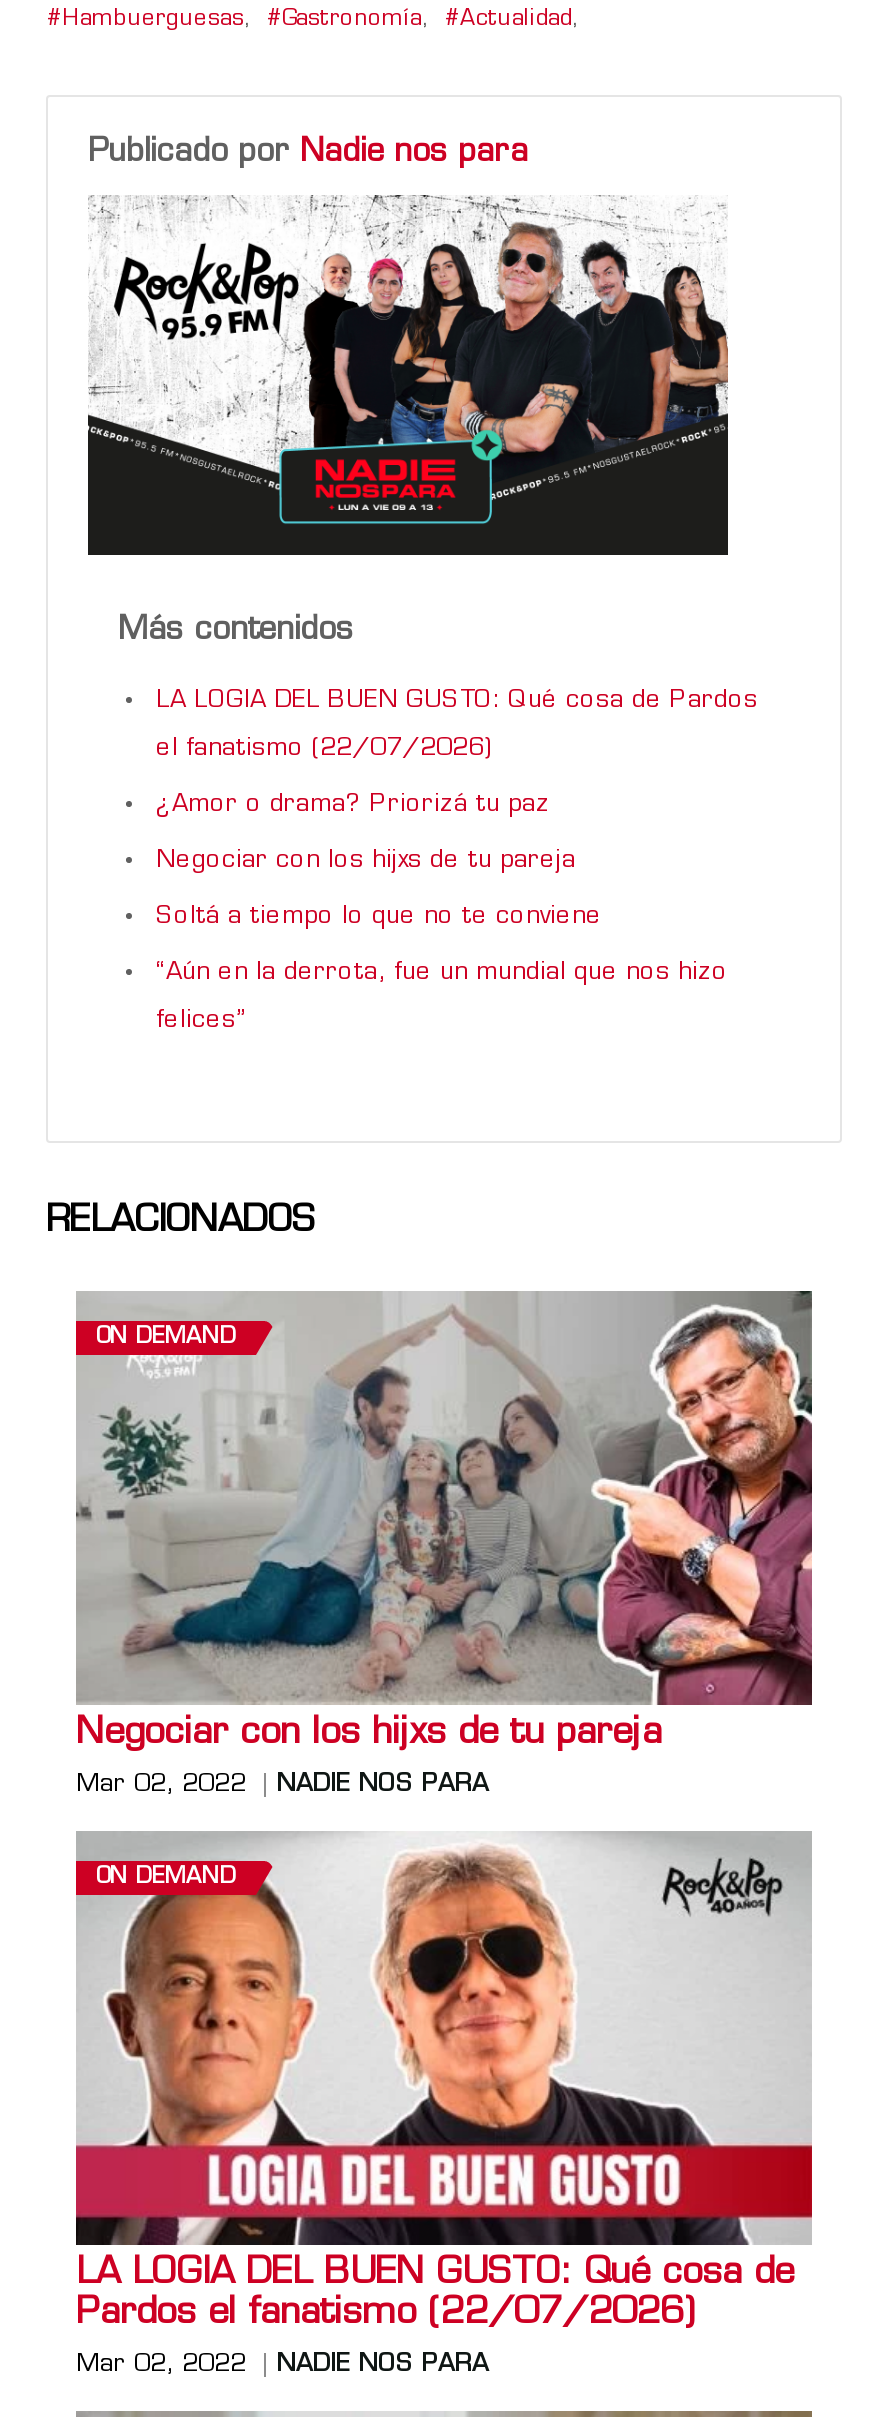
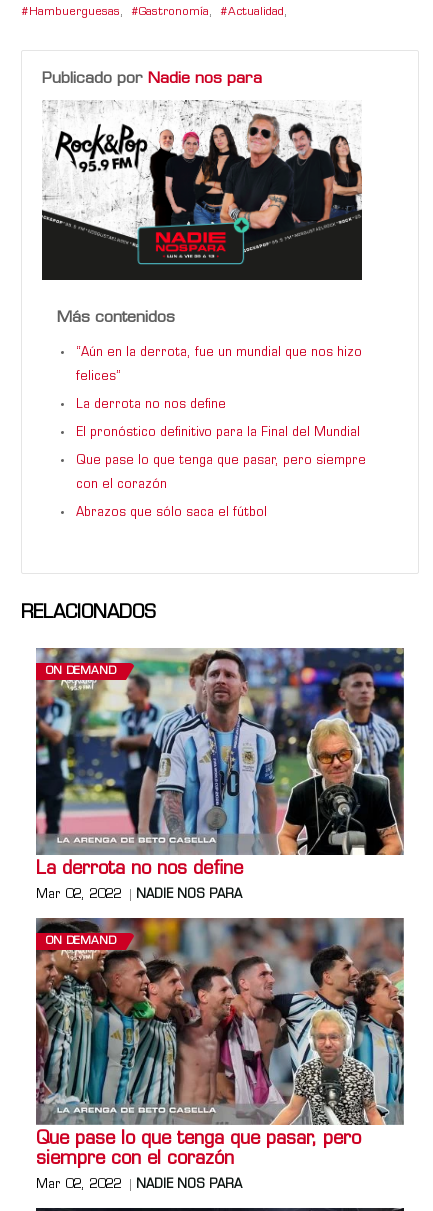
- LA LOGIA DEL BUEN GUSTO: Qué cosa de Pardos
- el fanatismo (22/07/2026)
- ¿Amor o drama? Priorizá tu paz
- Negociar con los hijxs de tu pareja
- Soltá a tiempo lo que no te conviene

moved up: “Aún en la derrota, fue un mundial que nos hizo | felices”

+ La derrota no nos define
+ El pronóstico definitivo para la Final del Mundial
+ Que pase lo que tenga que pasar, pero siempre
+ con el corazón
+ Abrazos que sólo saca el fútbol

- [image]
- Negociar con los hijxs de tu pareja
+ [image]
+ La derrota no nos define

- [image]
- LA LOGIA DEL BUEN GUSTO: Qué cosa de
- Pardos el fanatismo (22/07/2026)
+ [image]
+ Que pase lo que tenga que pasar, pero
+ siempre con el corazón
